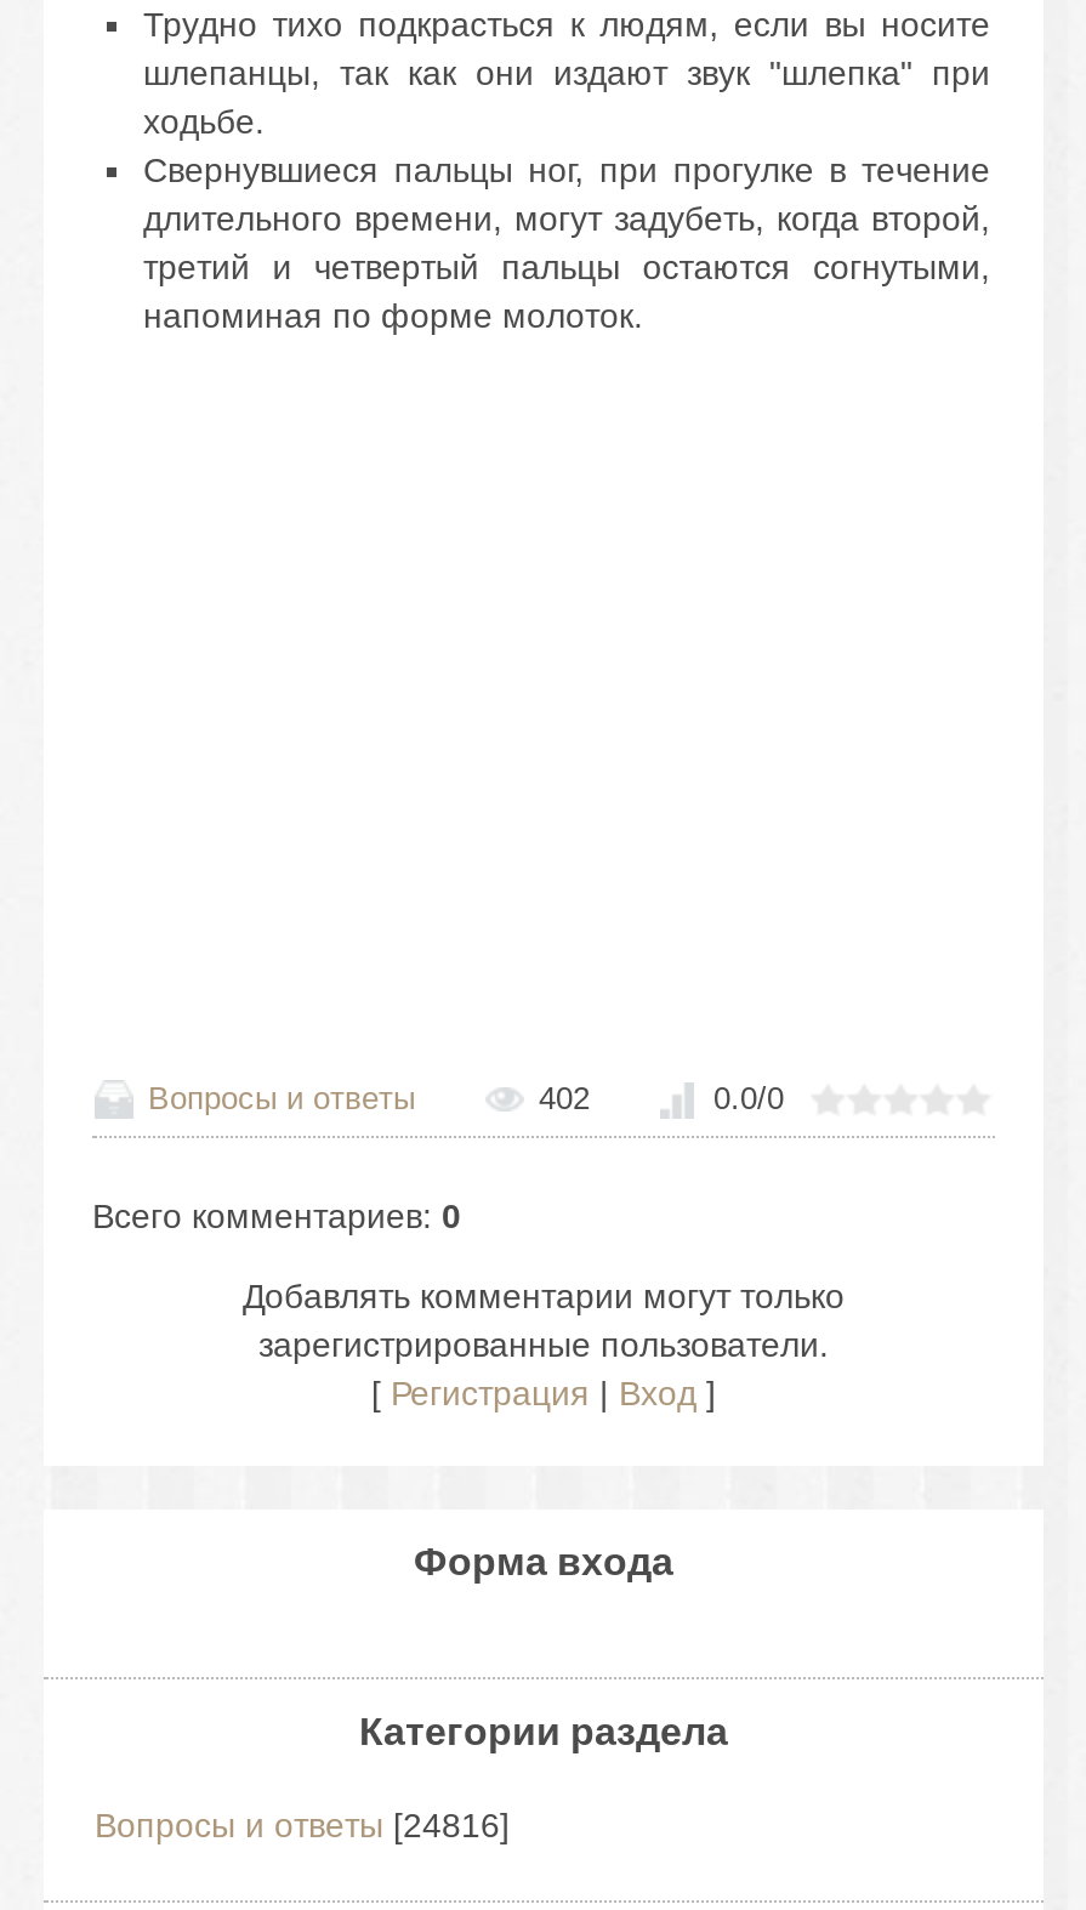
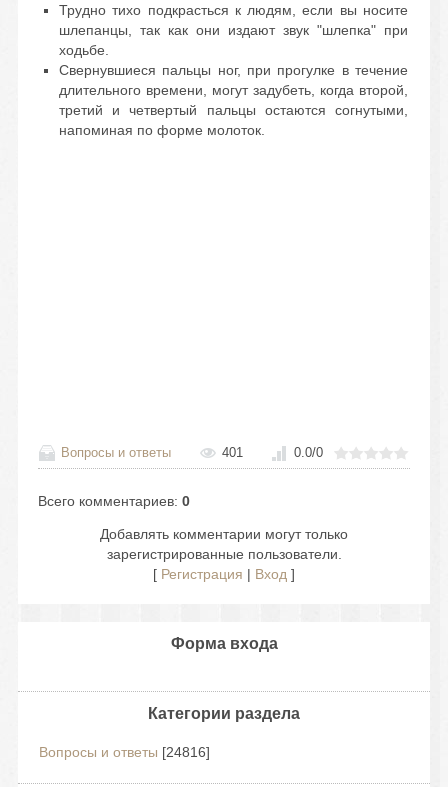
- 402
+ 401
